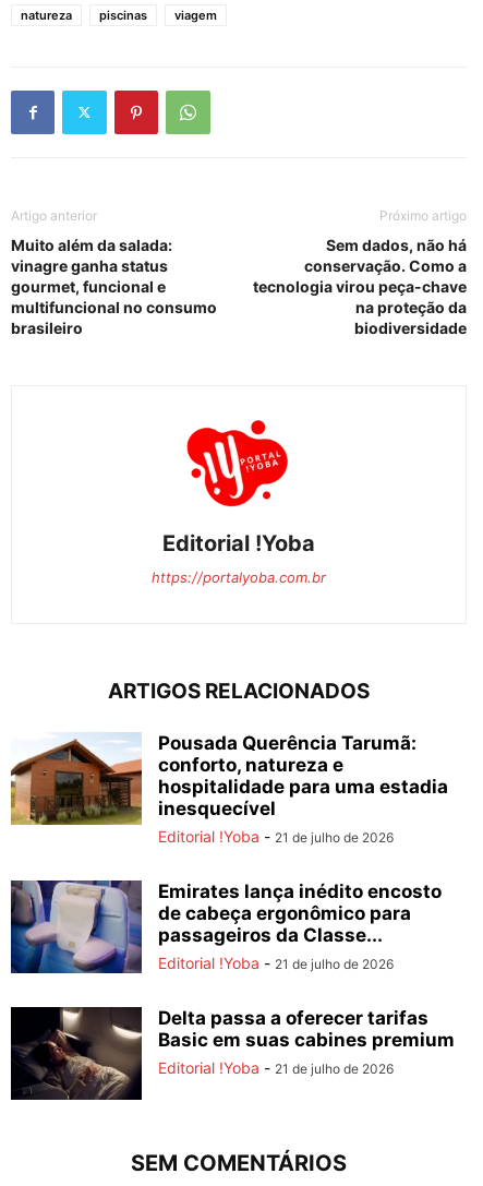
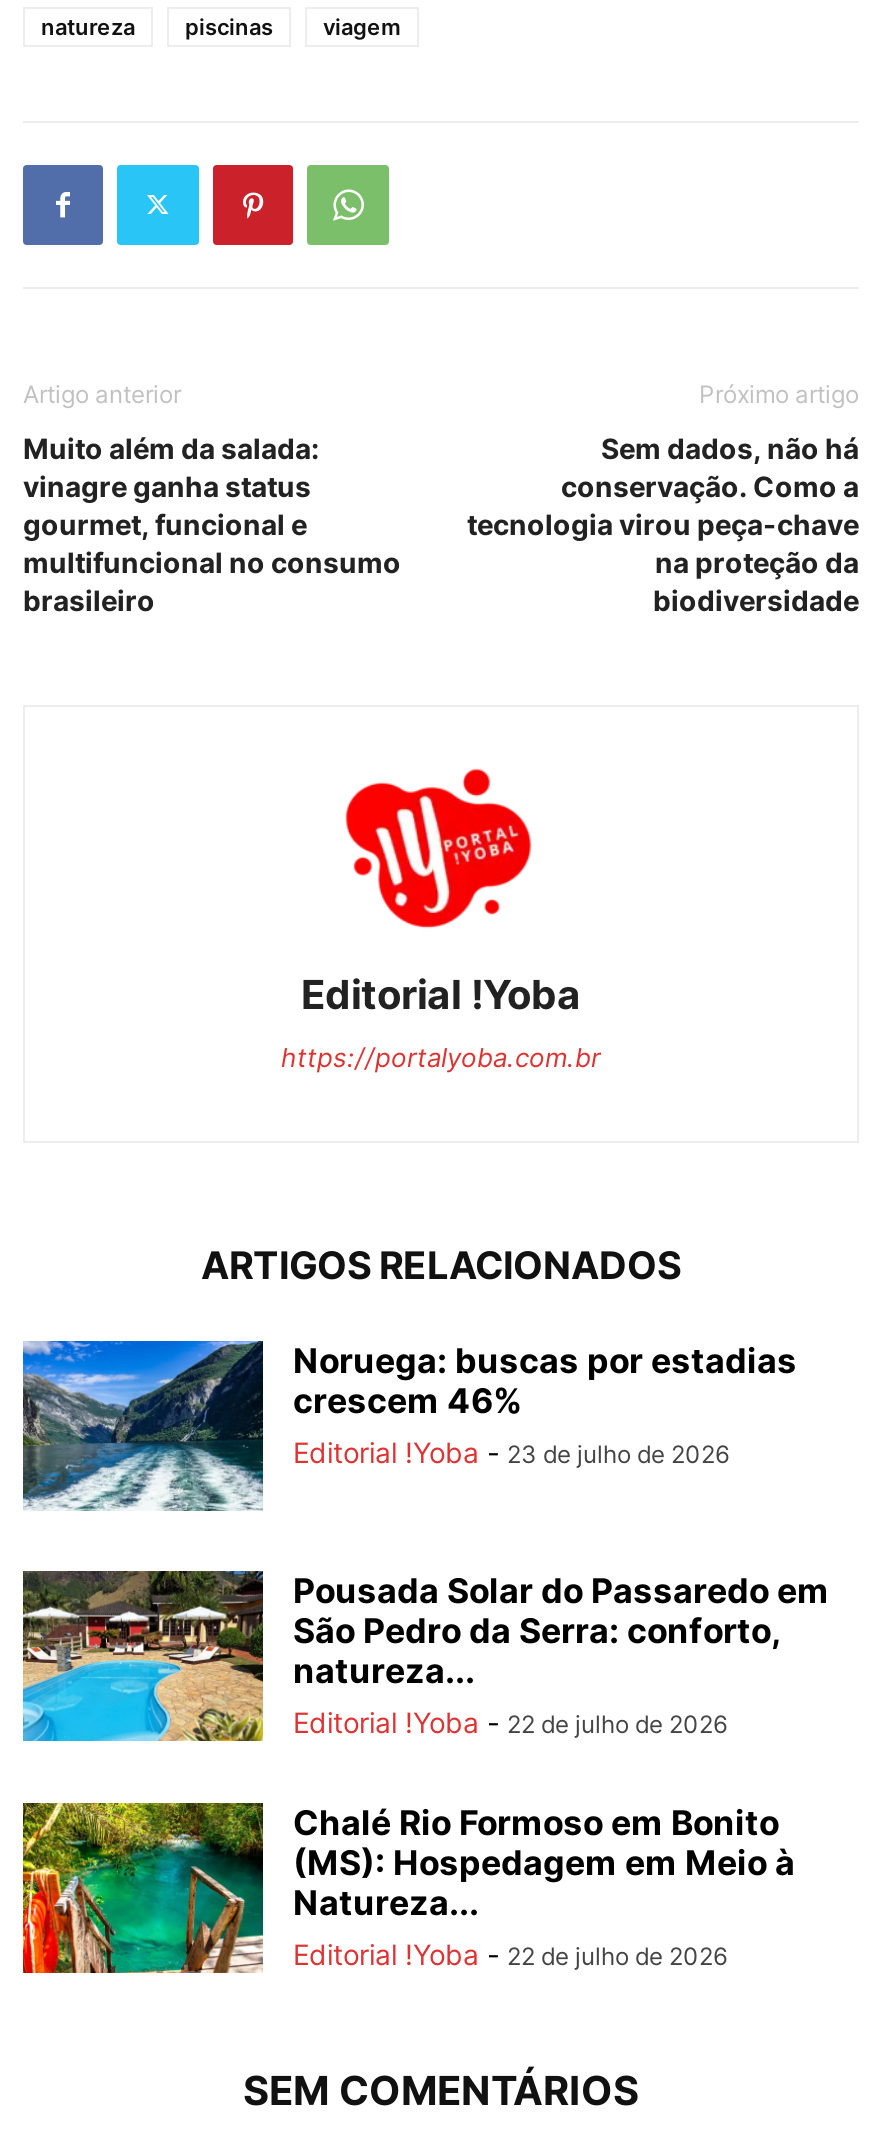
- [image]
- Pousada Querência Tarumã:
- conforto, natureza e
- hospitalidade para uma estadia
- inesquecível
- Editorial !Yoba - 21 de julho de 2026
+ [image]
+ Noruega: buscas por estadias
+ crescem 46%
+ Editorial !Yoba - 23 de julho de 2026

- [image]
- Emirates lança inédito encosto
- de cabeça ergonômico para
- passageiros da Classe...
- Editorial !Yoba - 21 de julho de 2026
+ [image]
+ Pousada Solar do Passaredo em
+ São Pedro da Serra: conforto,
+ natureza...
+ Editorial !Yoba - 22 de julho de 2026

- [image]
- Delta passa a oferecer tarifas
- Basic em suas cabines premium
- Editorial !Yoba - 21 de julho de 2026
+ [image]
+ Chalé Rio Formoso em Bonito
+ (MS): Hospedagem em Meio à
+ Natureza...
+ Editorial !Yoba - 22 de julho de 2026
